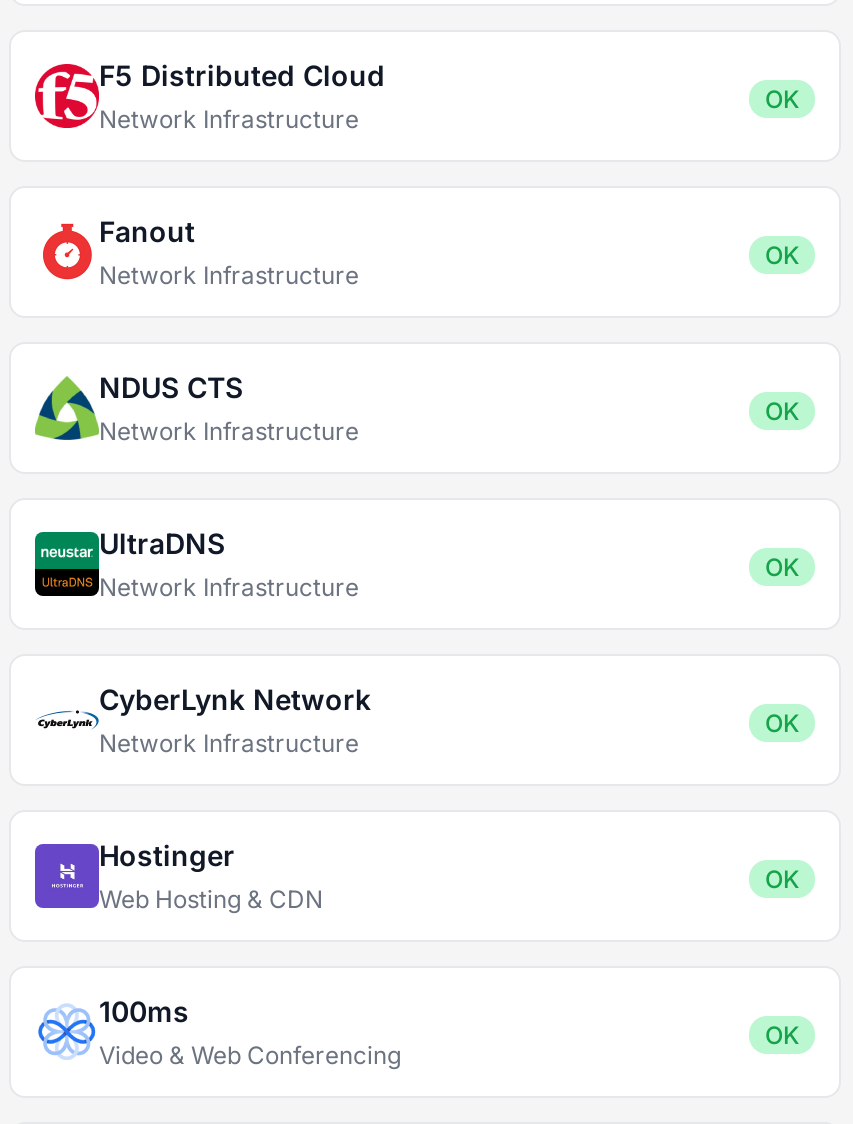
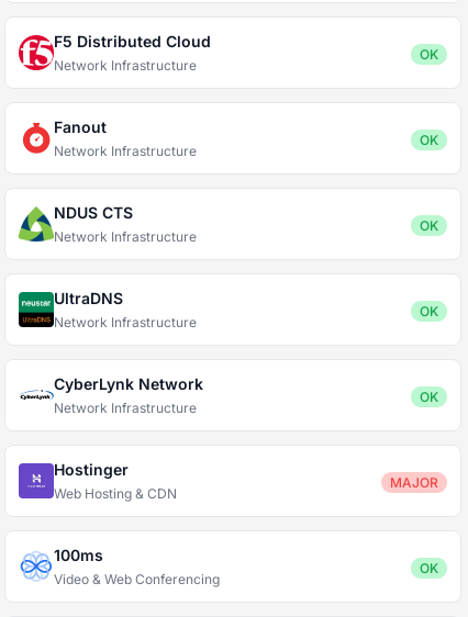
- OK
+ MAJOR
